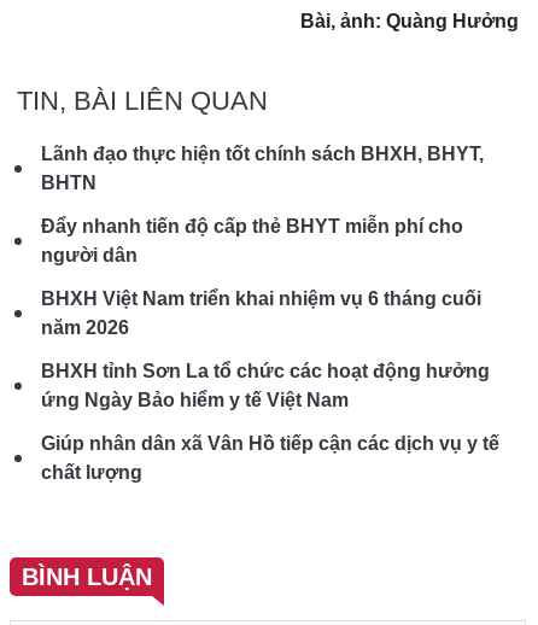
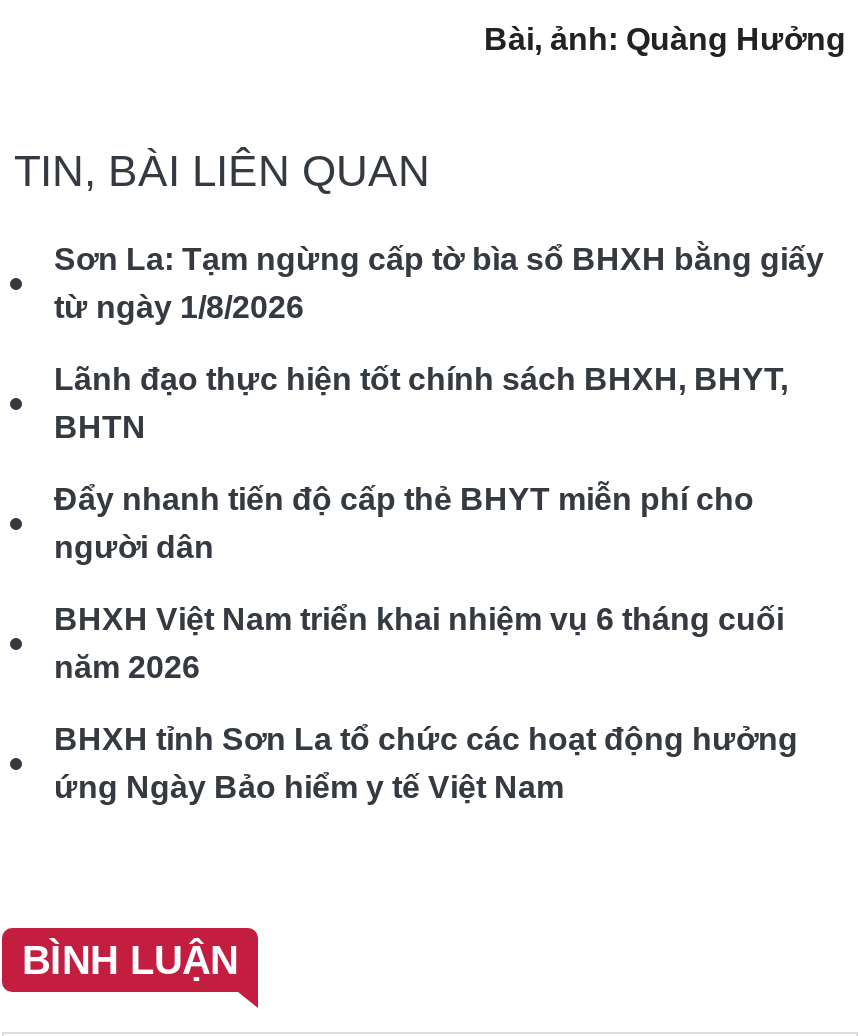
+ Sơn La: Tạm ngừng cấp tờ bìa sổ BHXH bằng giấy
+ từ ngày 1/8/2026

moved down: Lãnh đạo thực hiện tốt chính sách BHXH, BHYT, | BHTN | Đẩy nhanh tiến độ cấp thẻ BHYT miễn phí cho | người dân | BHXH Việt Nam triển khai nhiệm vụ 6 tháng cuối | năm 2026 | BHXH tỉnh Sơn La tổ chức các hoạt động hưởng | ứng Ngày Bảo hiểm y tế Việt Nam

- Giúp nhân dân xã Vân Hồ tiếp cận các dịch vụ y tế
- chất lượng
